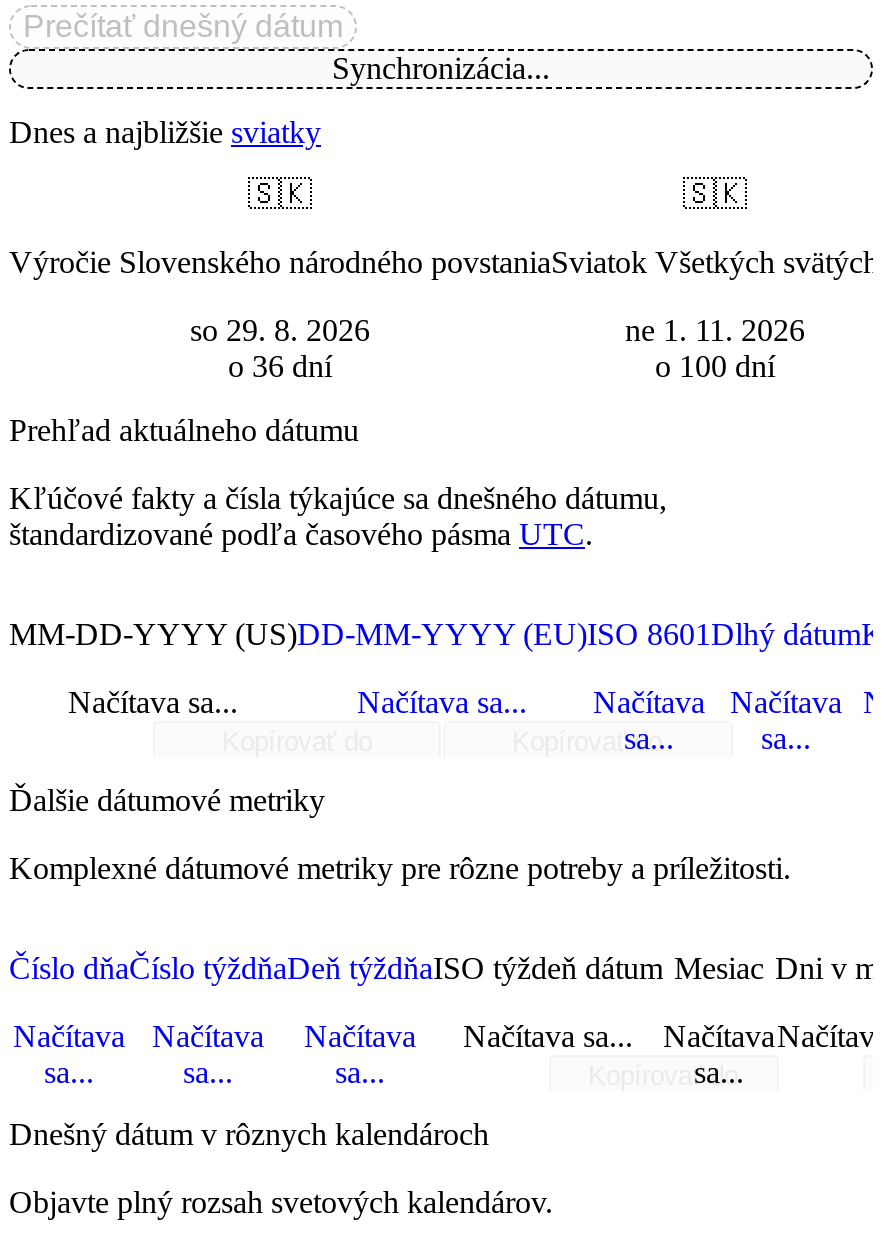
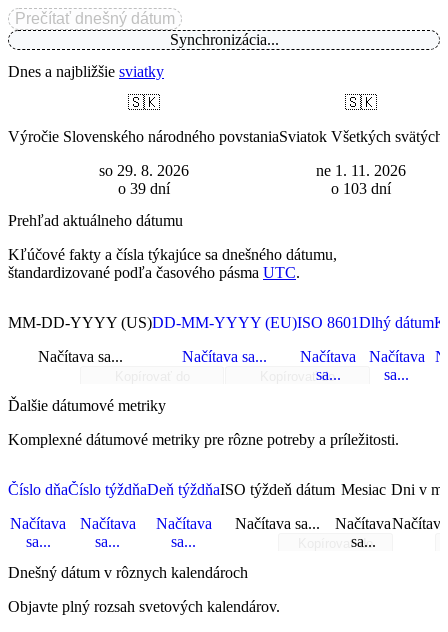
- o 36 dní
+ o 39 dní

- o 100 dní
+ o 103 dní
